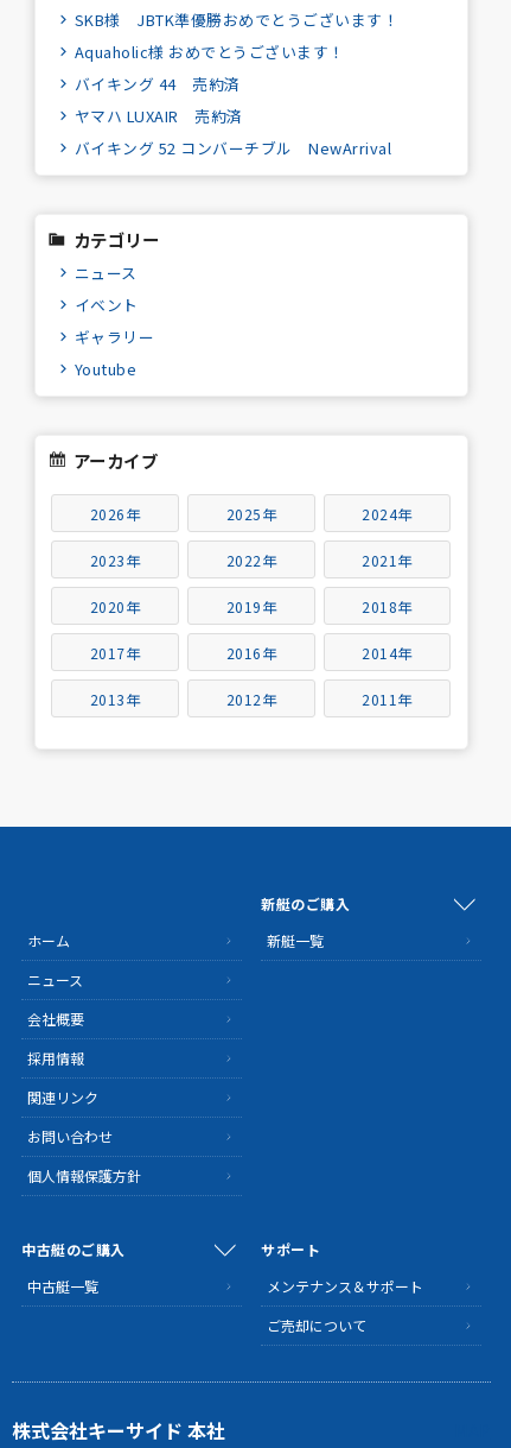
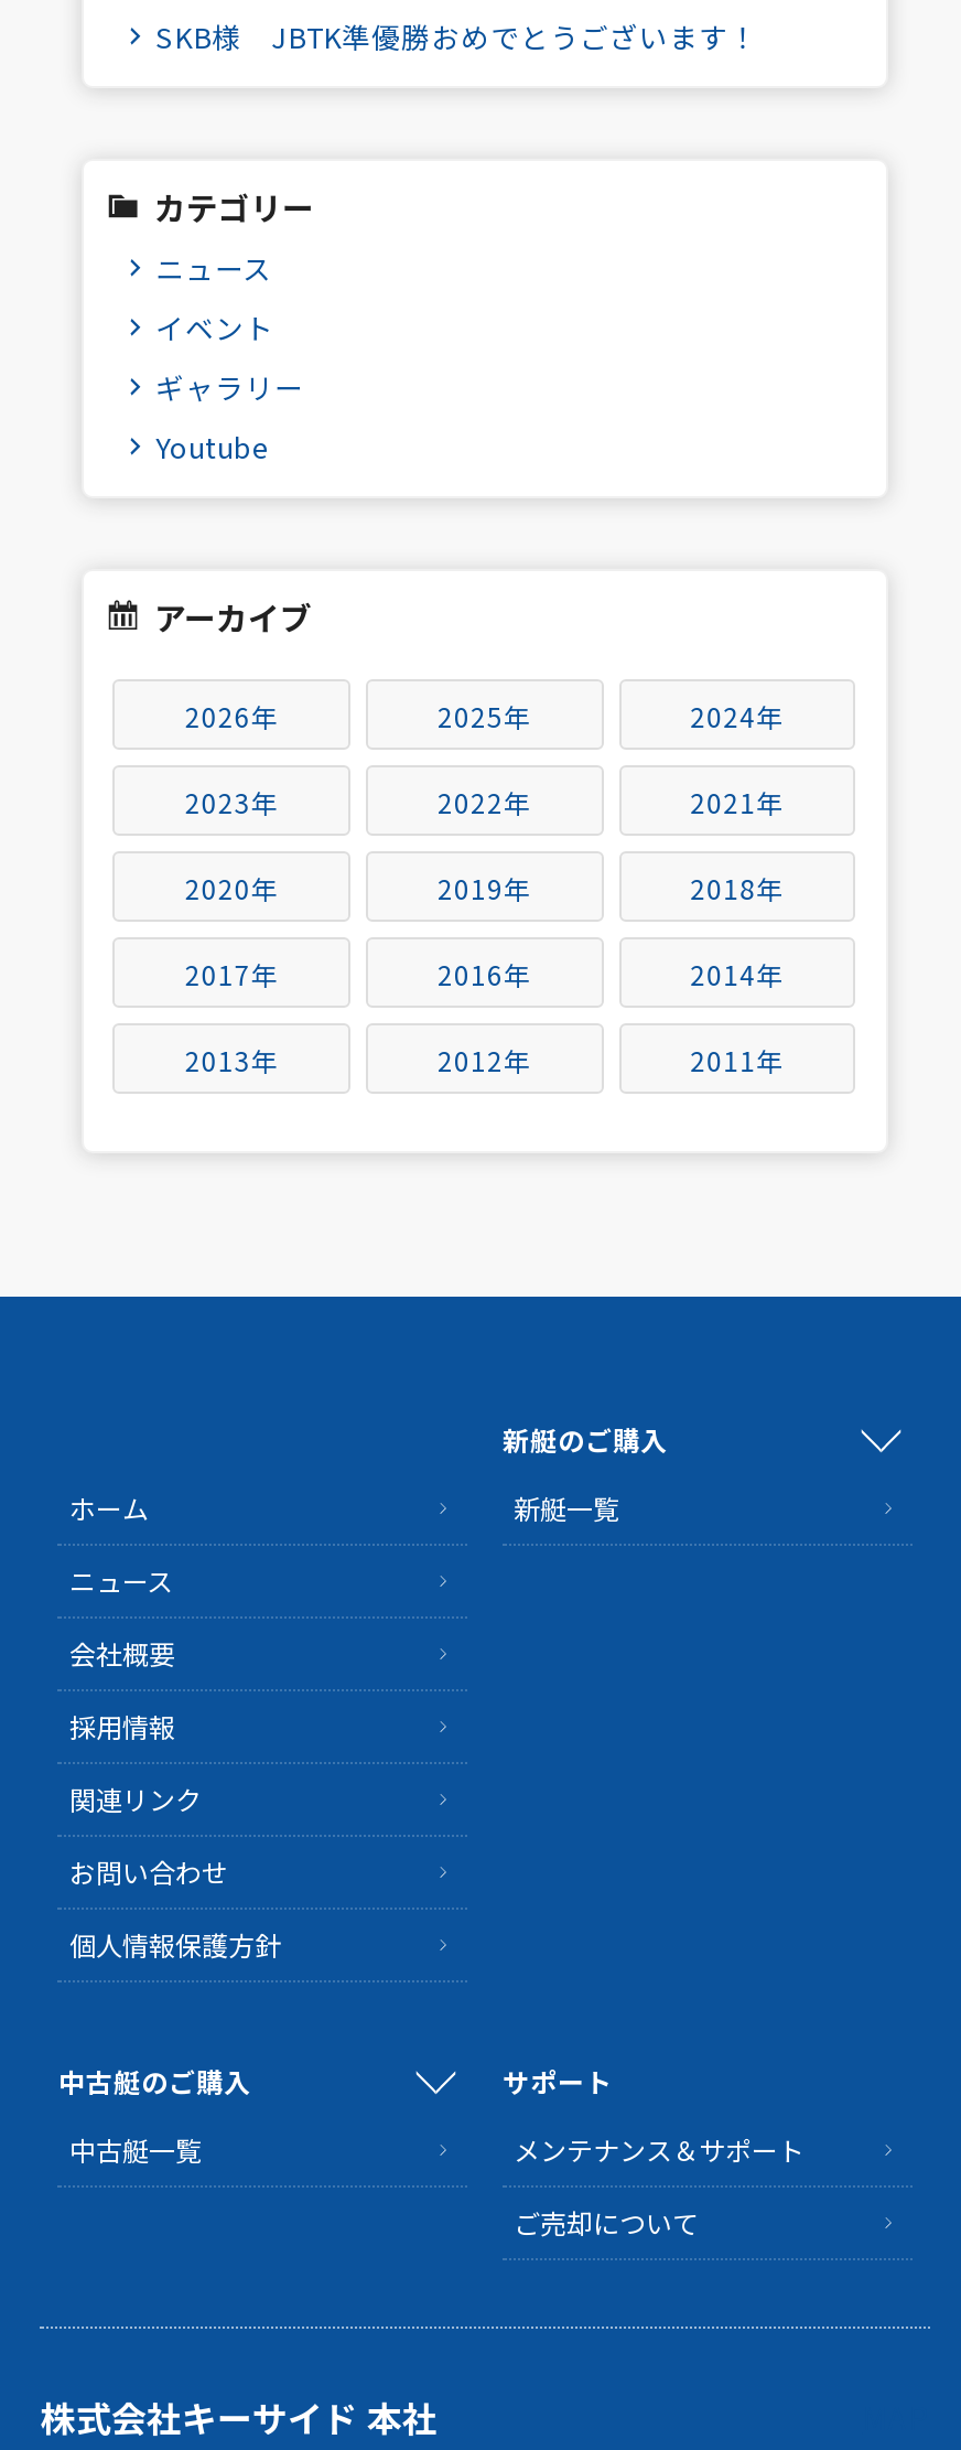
- Aquaholic様 おめでとうございます！
- バイキング 44 売約済
- ヤマハ LUXAIR 売約済
- バイキング 52 コンバーチブル NewArrival
